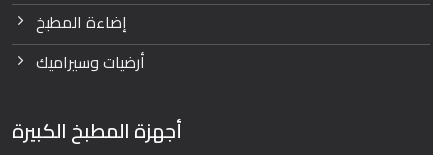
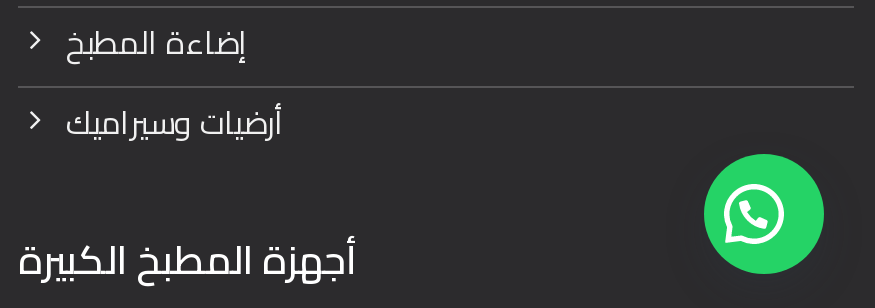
+ [image]
